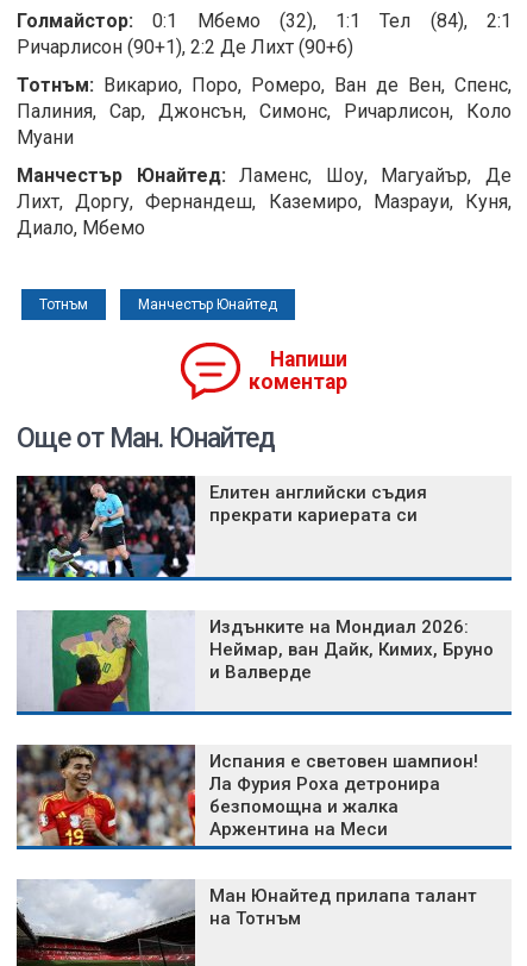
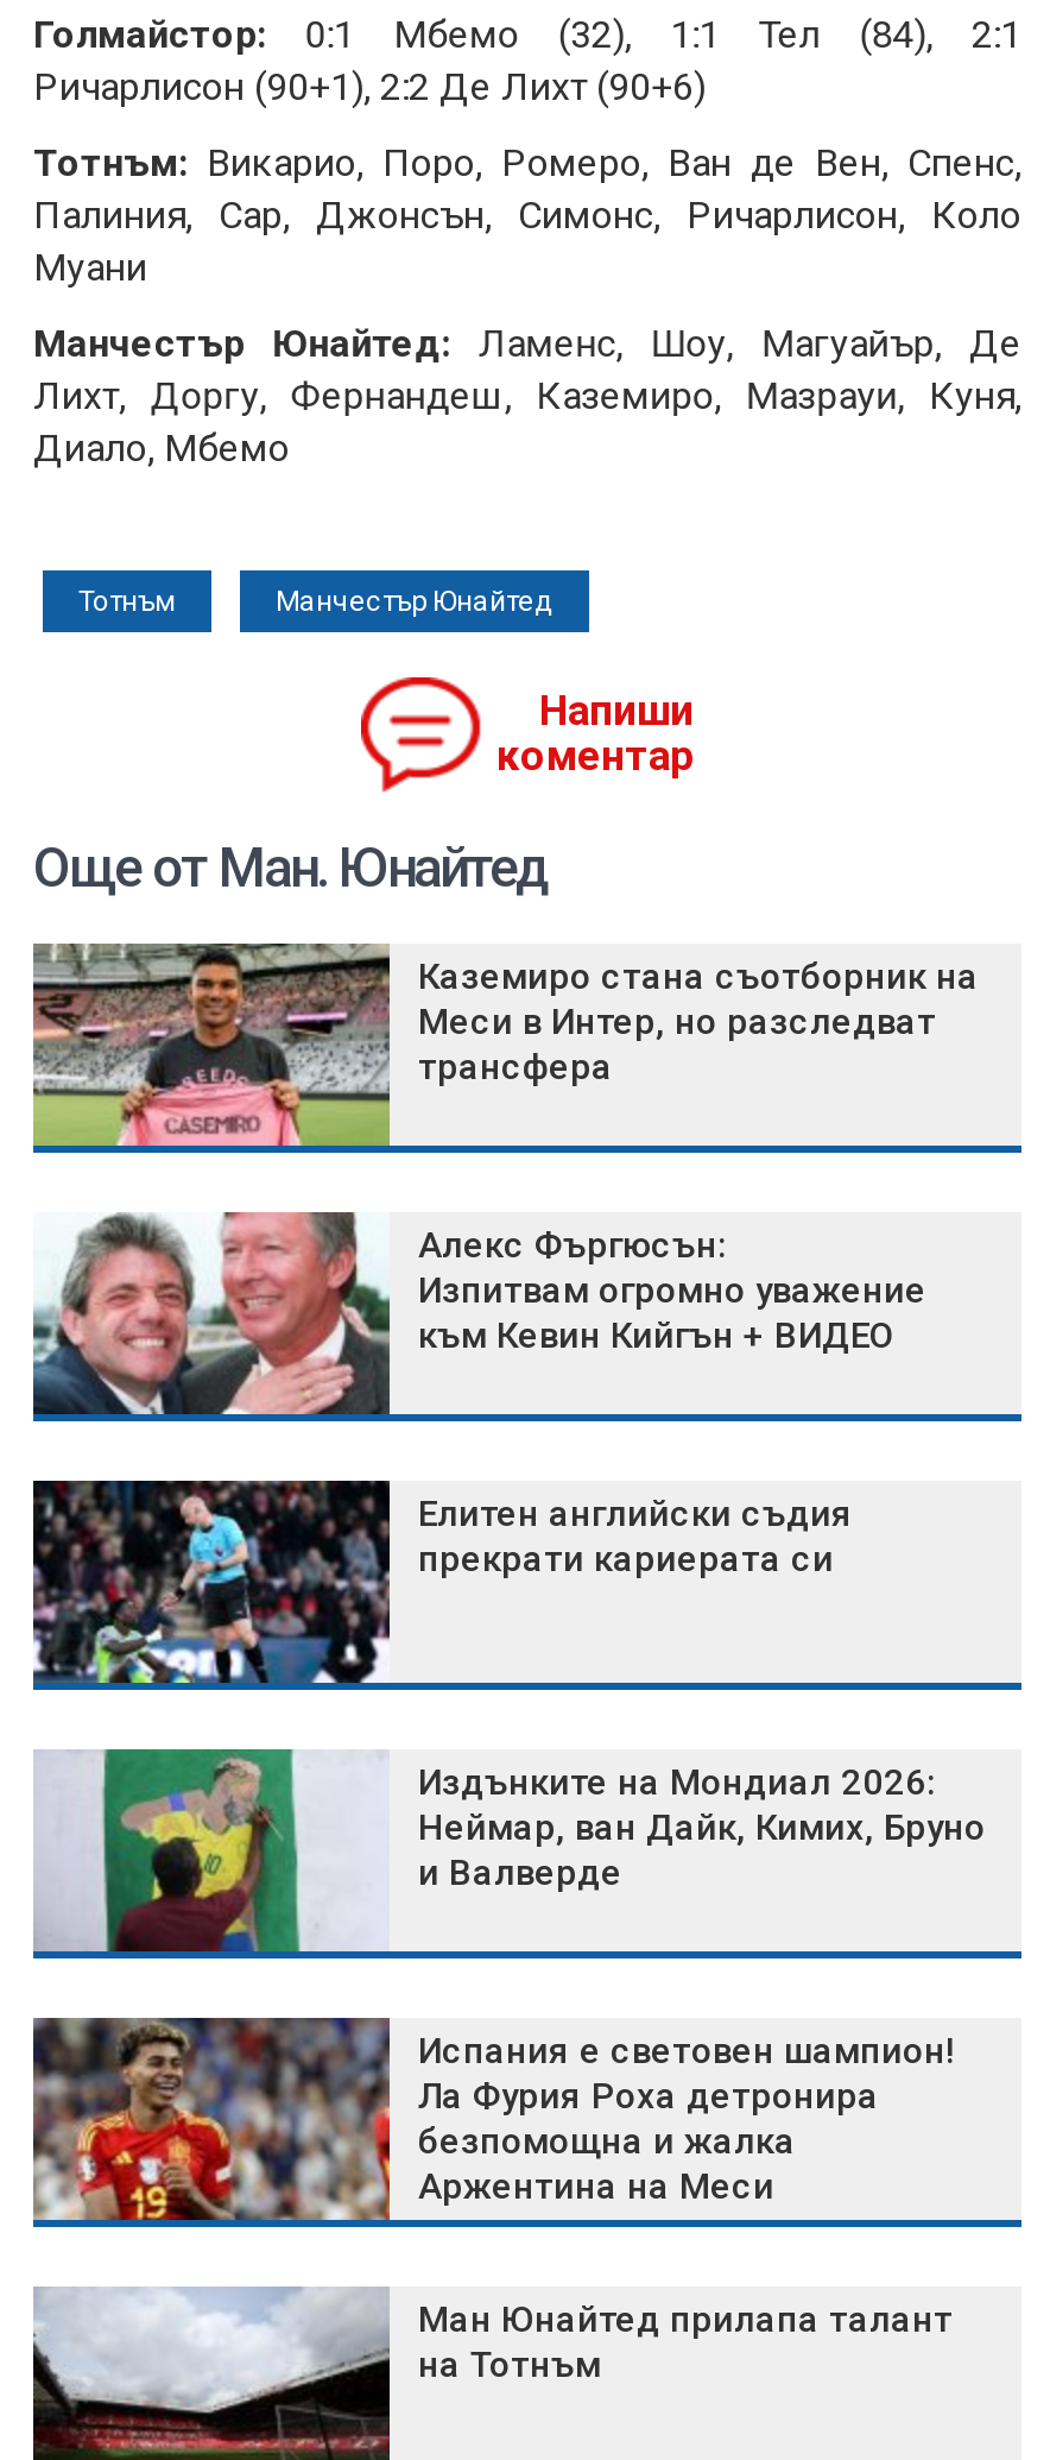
+ [image]
+ Каземиро стана съотборник на
+ Меси в Интер, но разследват
+ трансфера

+ [image]
+ Алекс Фъргюсън:
+ Изпитвам огромно уважение
+ към Кевин Кийгън + ВИДЕО
